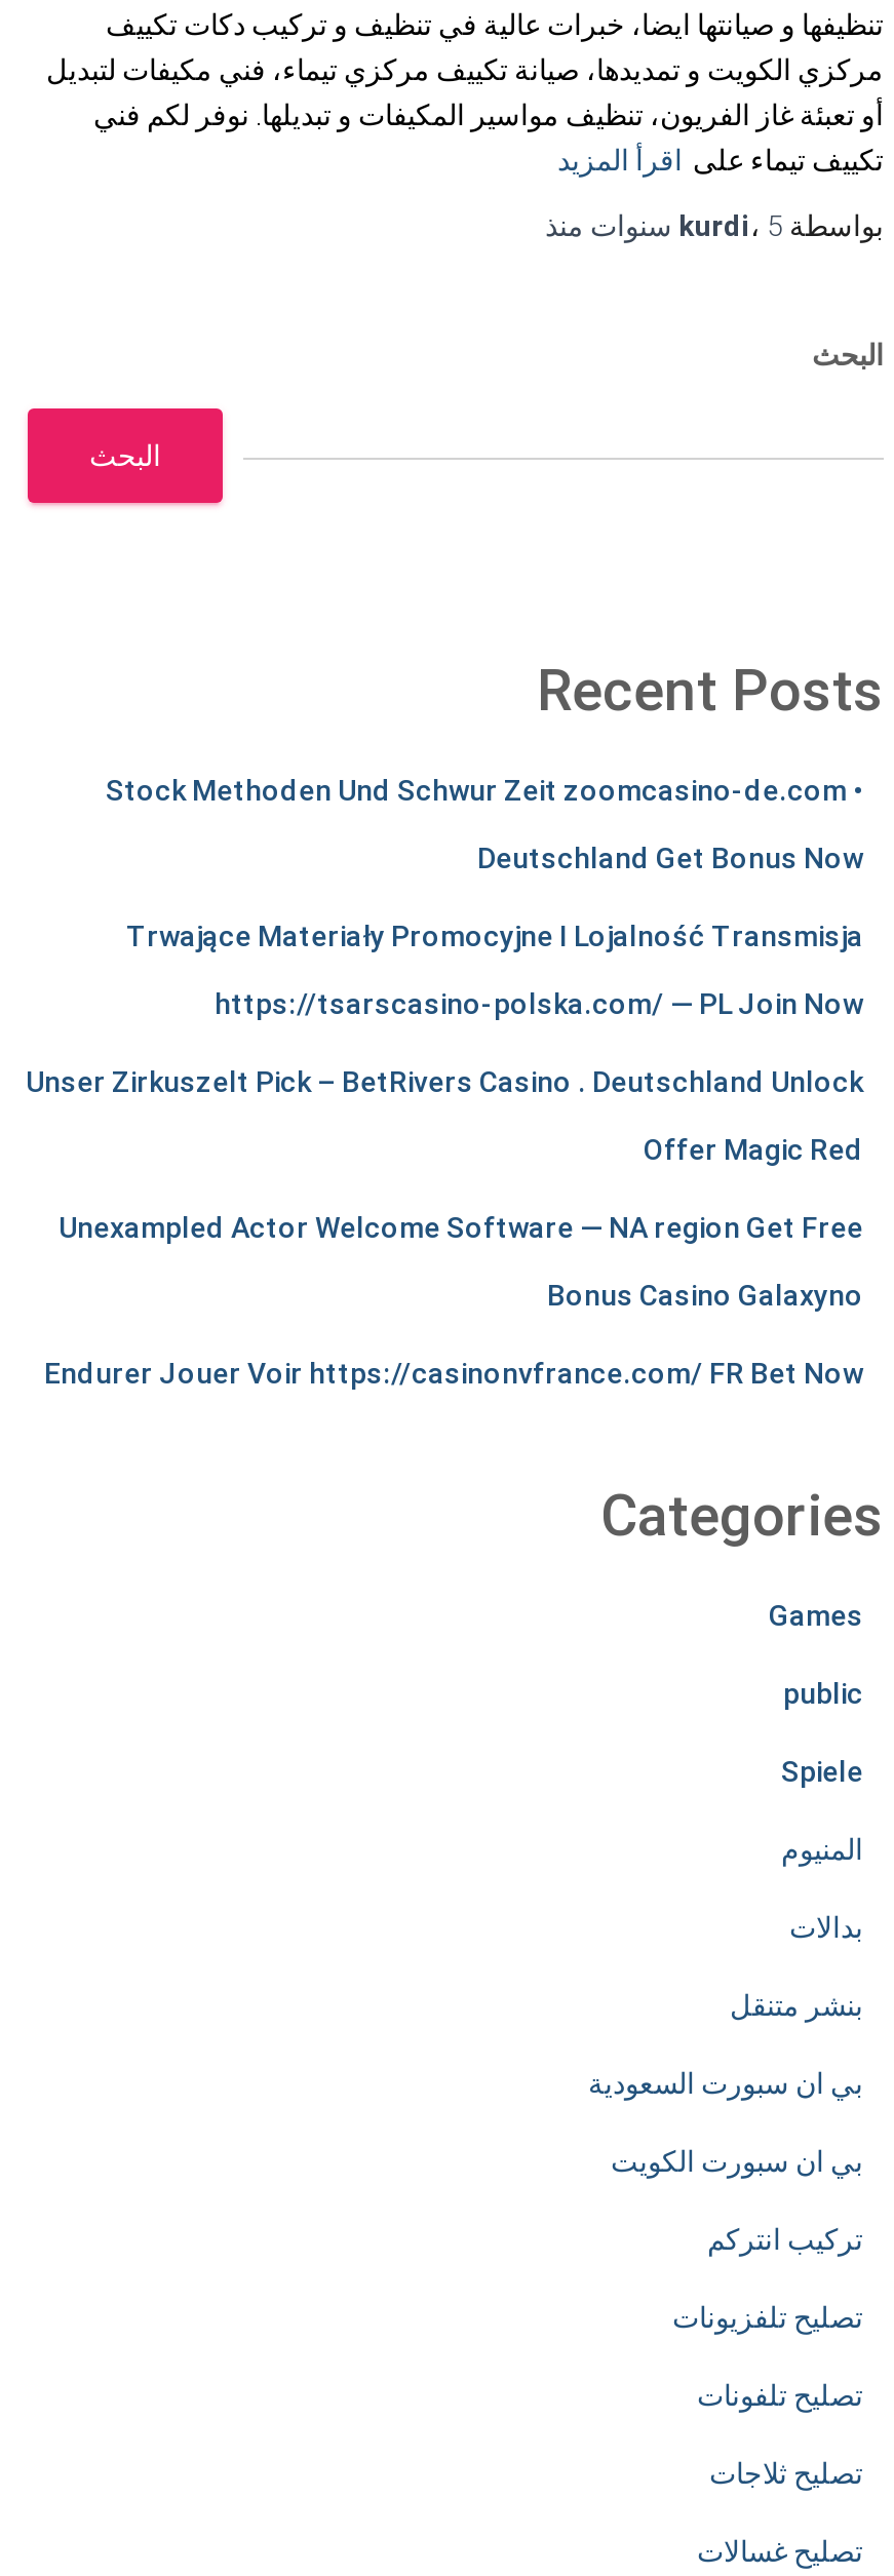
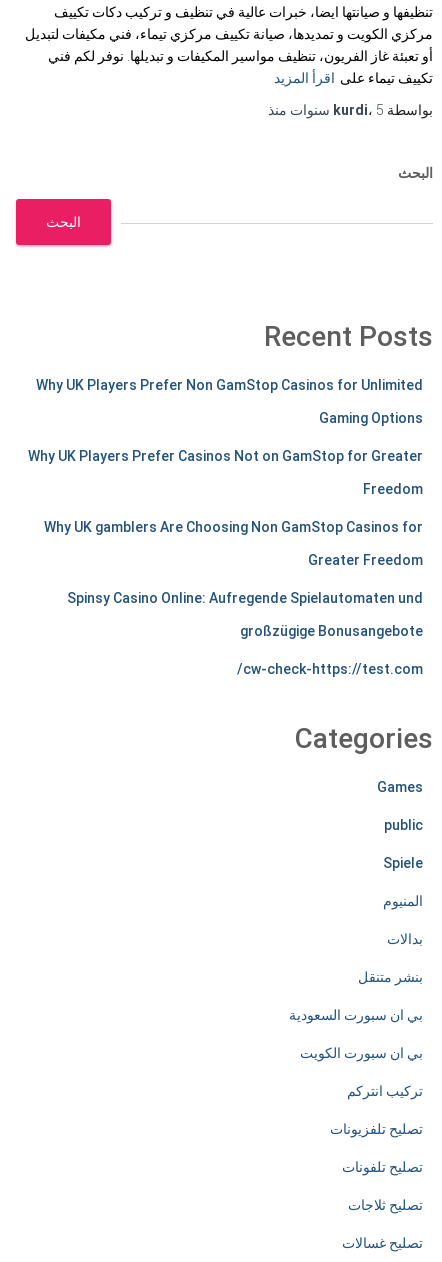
- Stock Methoden Und Schwur Zeit zoomcasino-de.com •
+ Why UK Players Prefer Non GamStop Casinos for Unlimited

- Deutschland Get Bonus Now
+ Gaming Options

- Trwające Materiały Promocyjne I Lojalność Transmisja
+ Why UK Players Prefer Casinos Not on GamStop for Greater

- https://tsarscasino-polska.com/ — PL Join Now
+ Freedom

- Unser Zirkuszelt Pick – BetRivers Casino . Deutschland Unlock
+ Why UK gamblers Are Choosing Non GamStop Casinos for

- Offer Magic Red
+ Greater Freedom

- Unexampled Actor Welcome Software — NA region Get Free
+ Spinsy Casino Online: Aufregende Spielautomaten und

- Bonus Casino Galaxyno
+ großzügige Bonusangebote

- Endurer Jouer Voir https://casinonvfrance.com/ FR Bet Now
+ cw-check-https://test.com/
